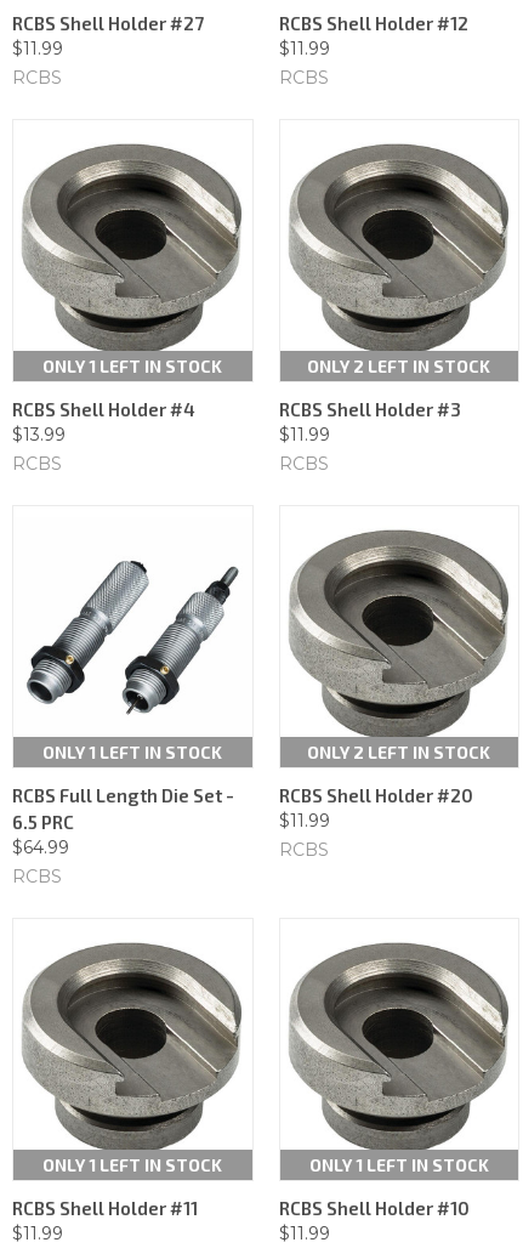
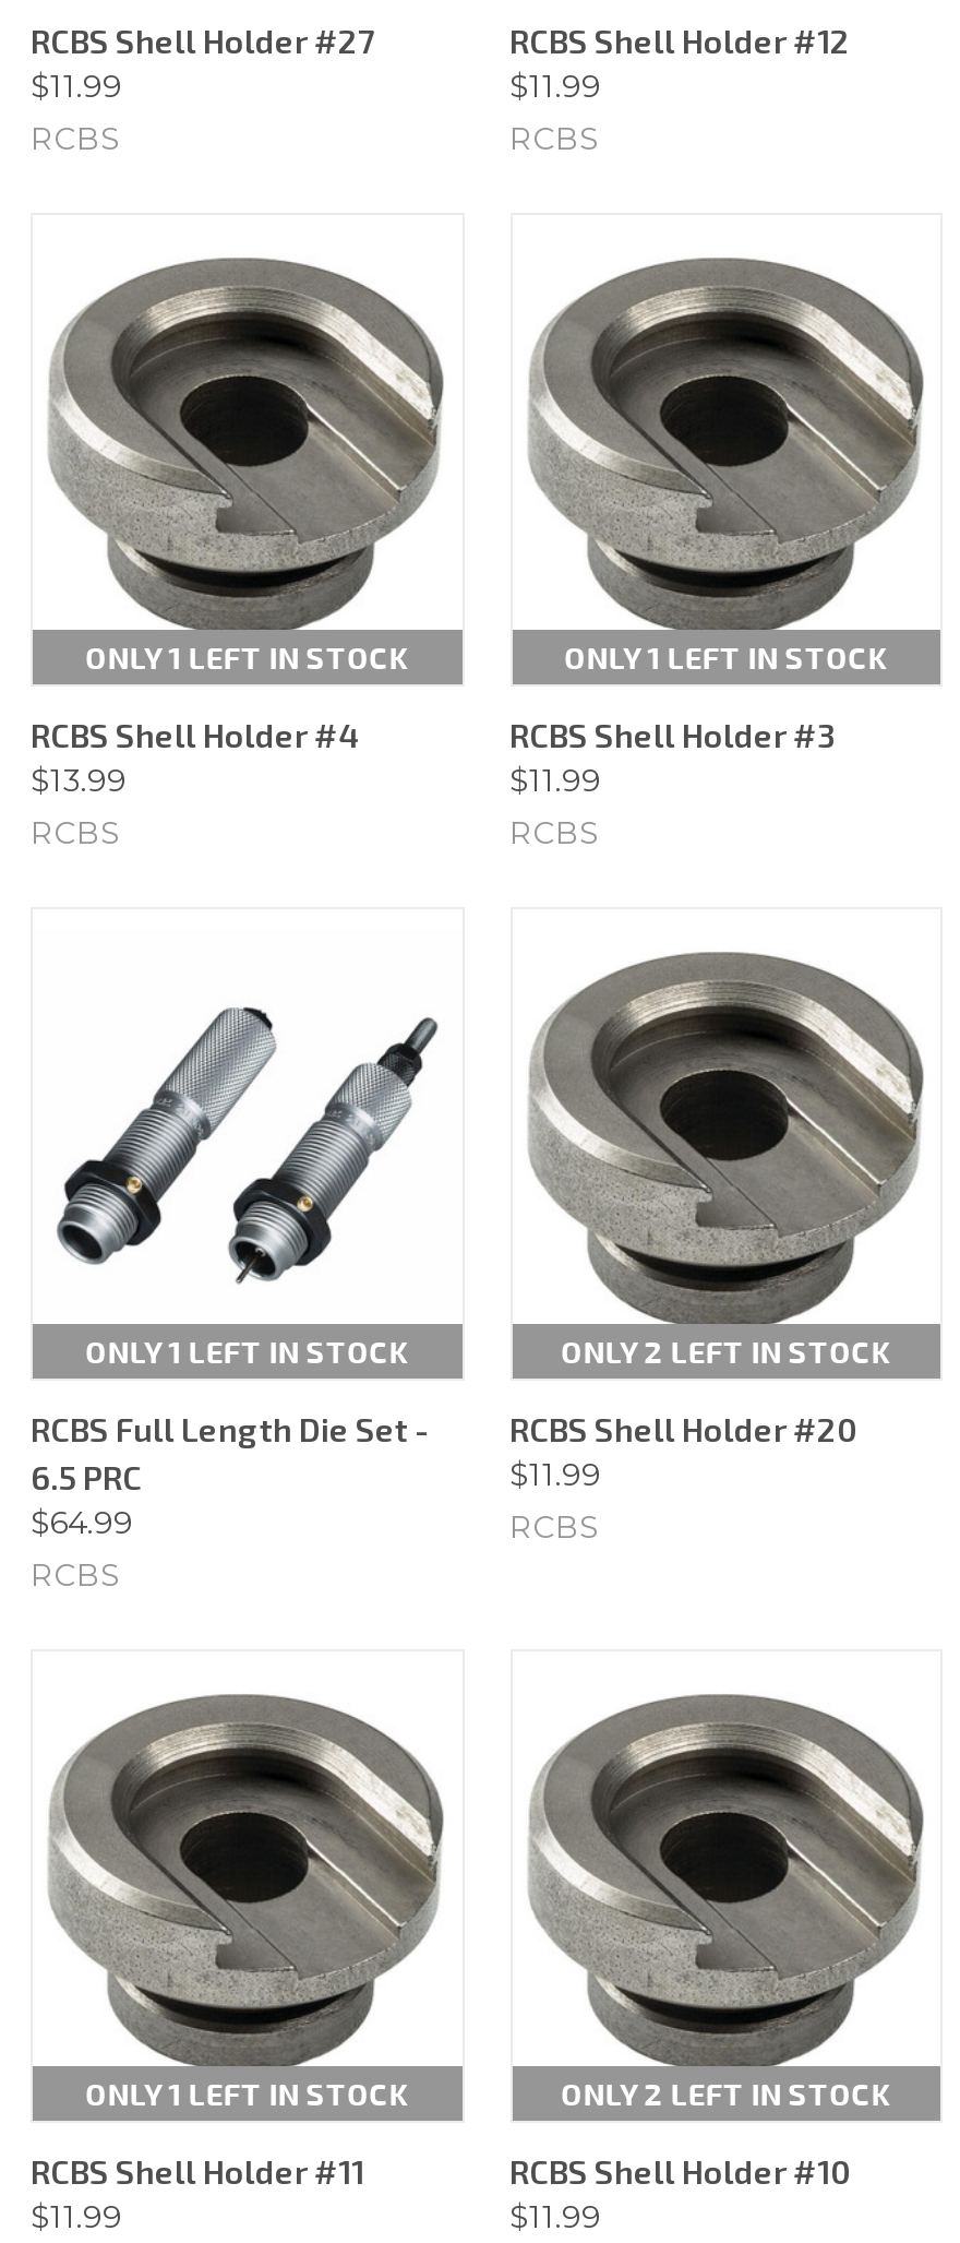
- ONLY 2 LEFT IN STOCK
+ ONLY 1 LEFT IN STOCK

- ONLY 1 LEFT IN STOCK
+ ONLY 2 LEFT IN STOCK
